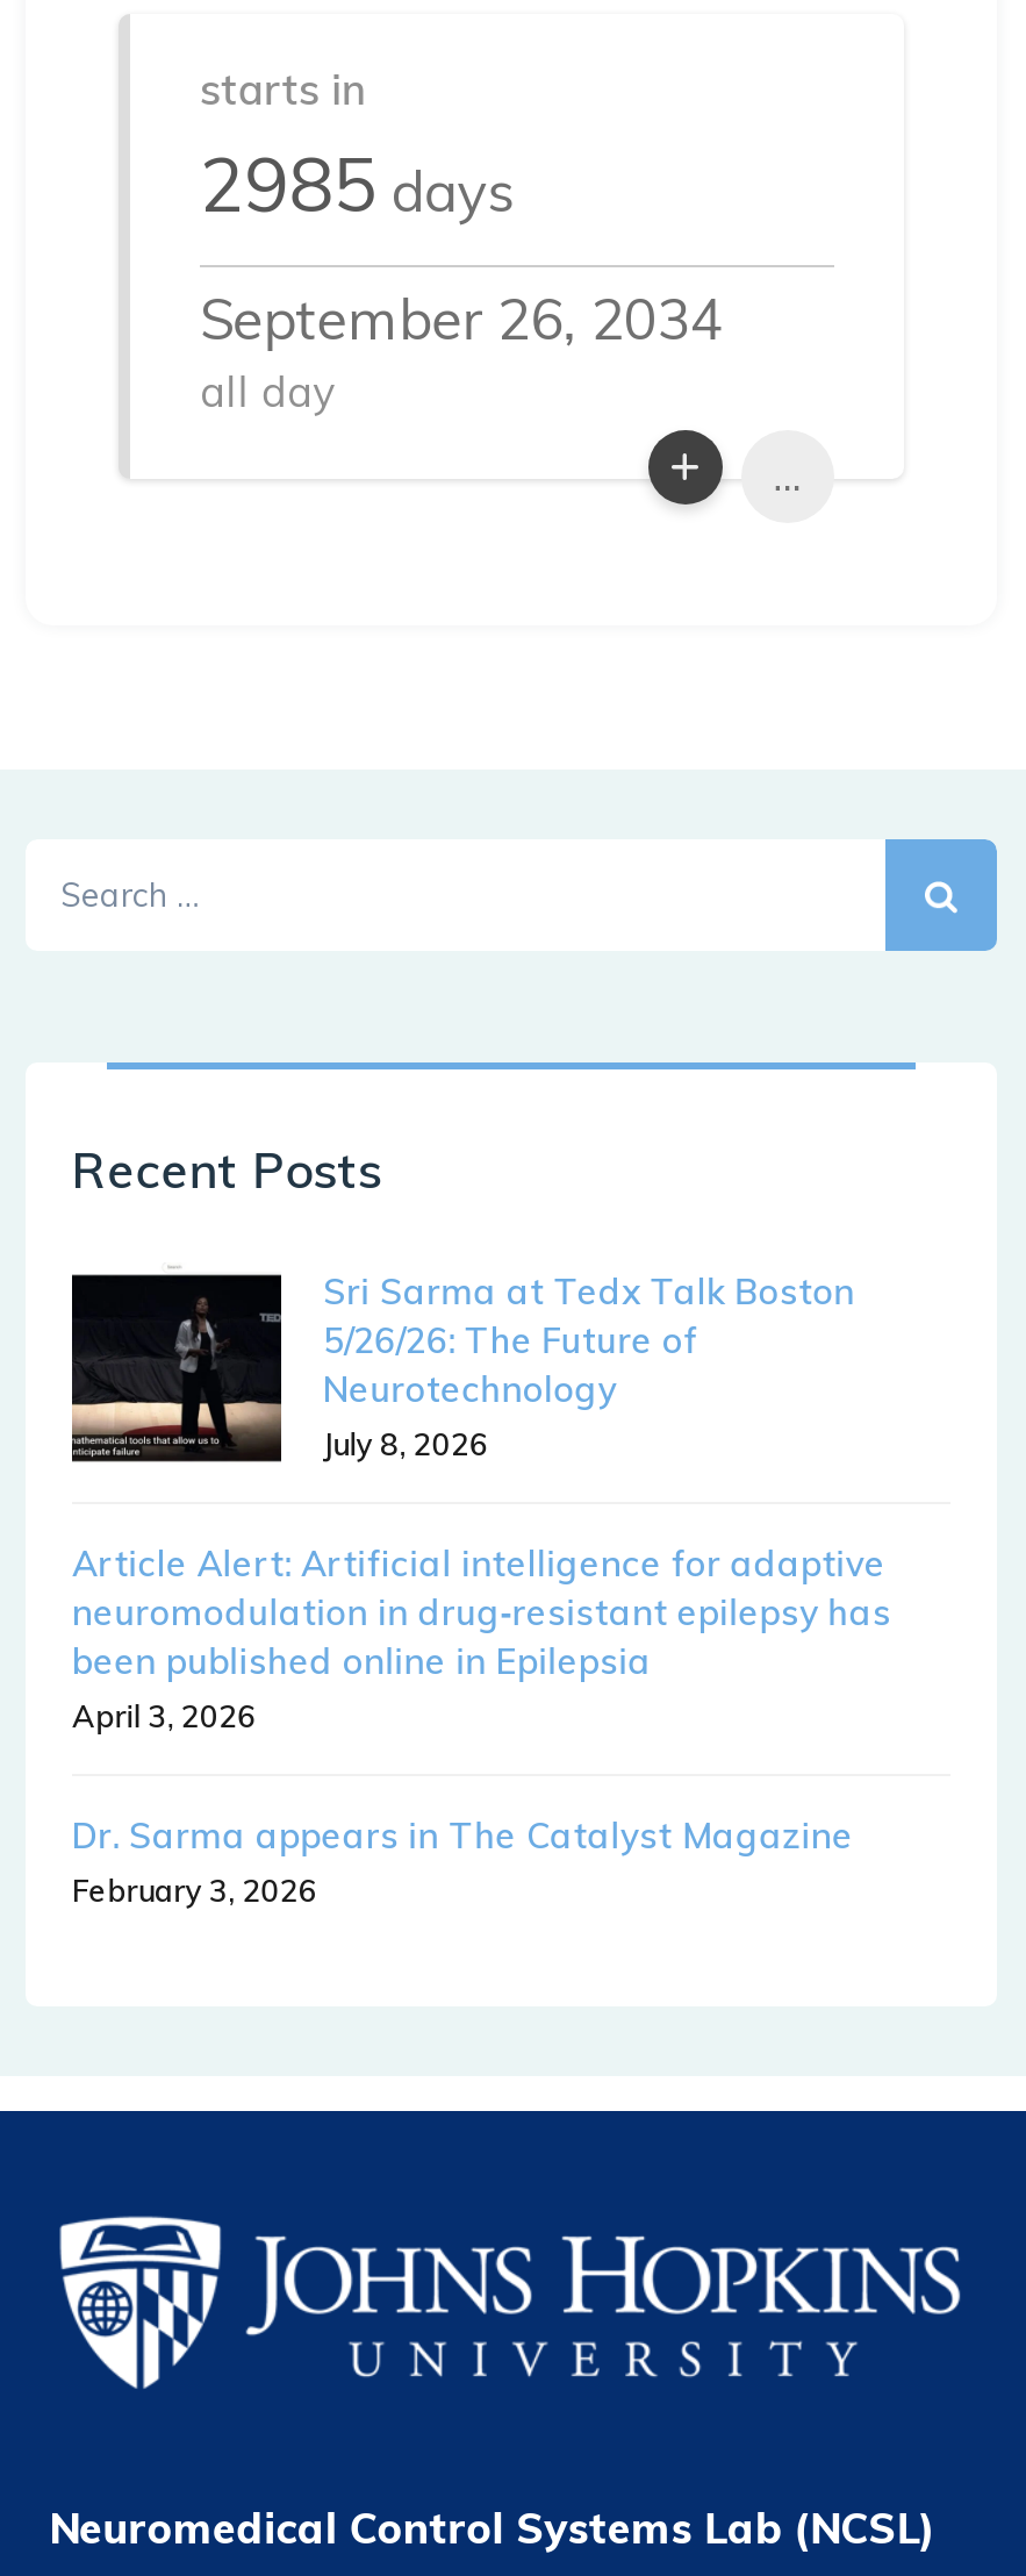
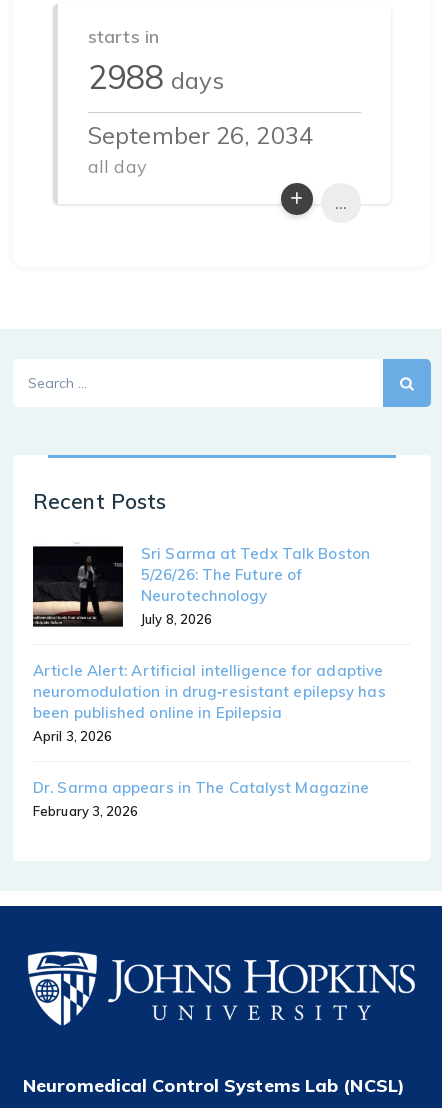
- 2985 days
+ 2988 days
